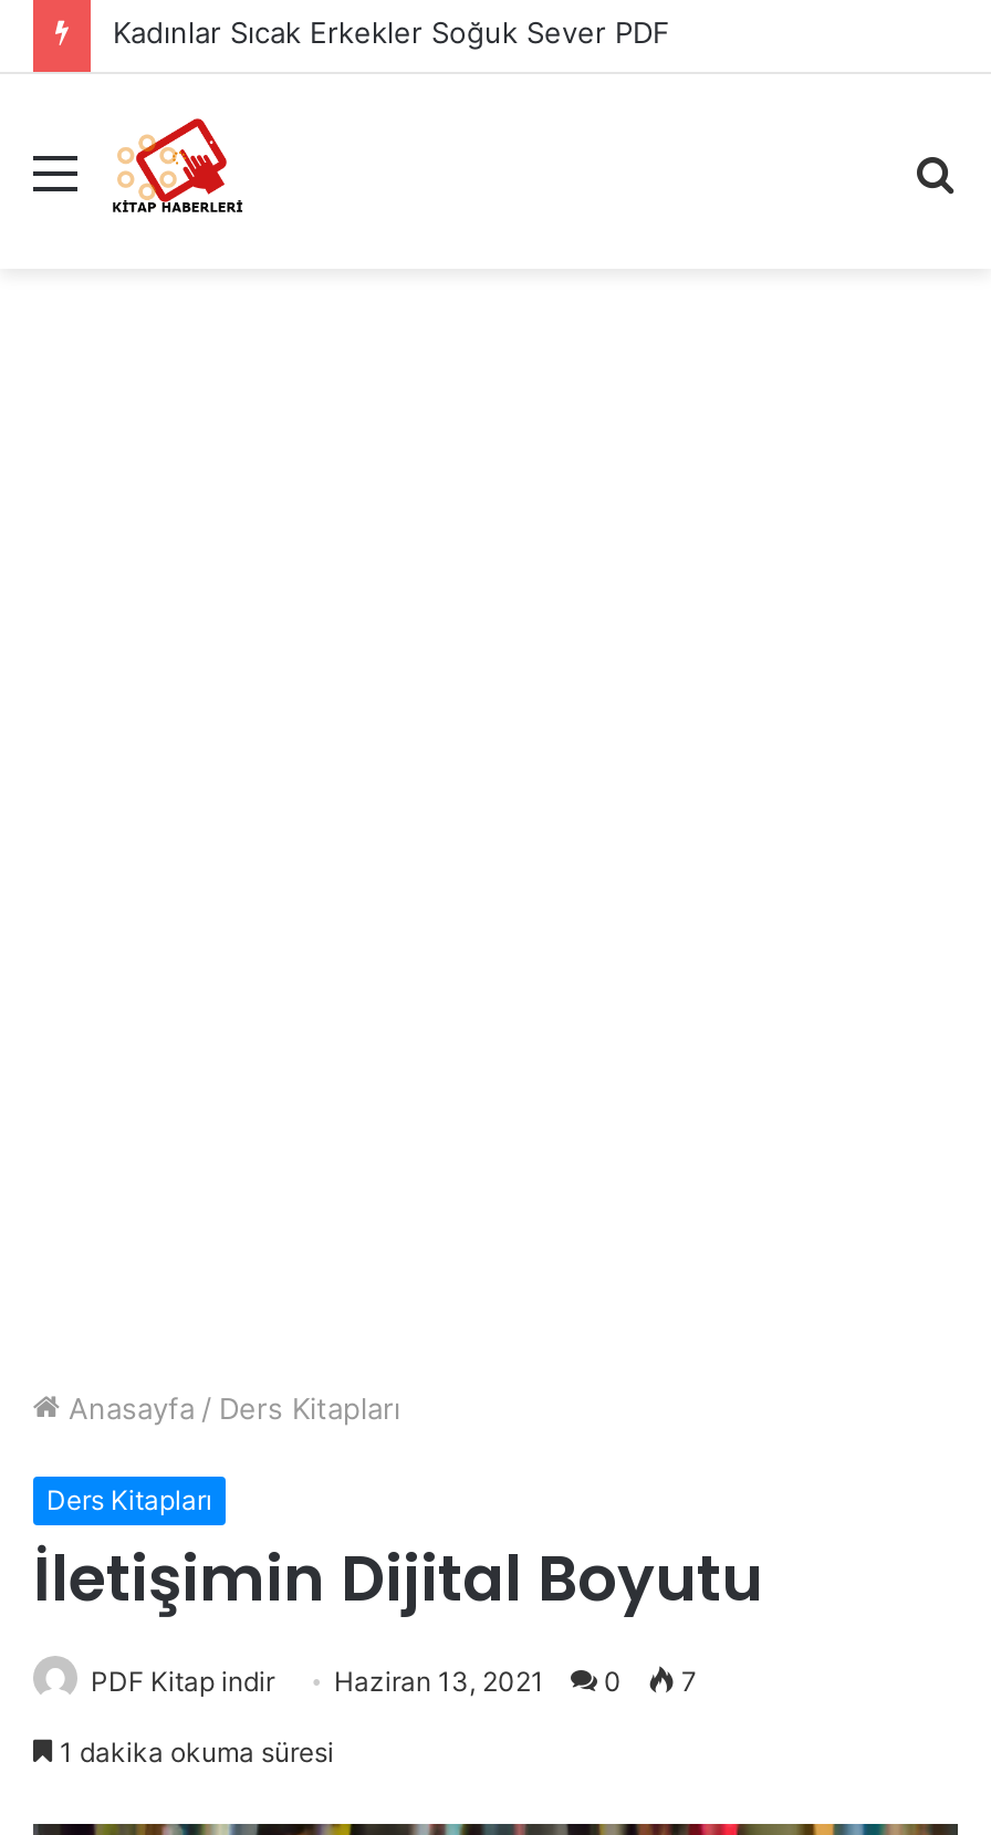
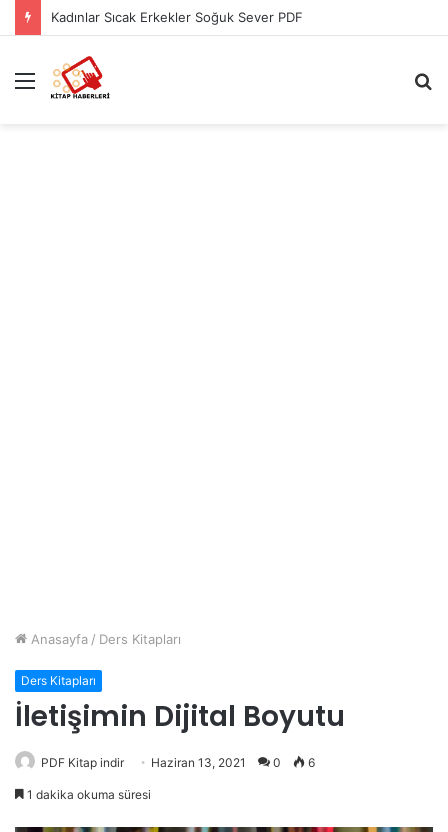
- PDF Kitap indir Haziran 13, 2021 0 7
+ PDF Kitap indir Haziran 13, 2021 0 6
